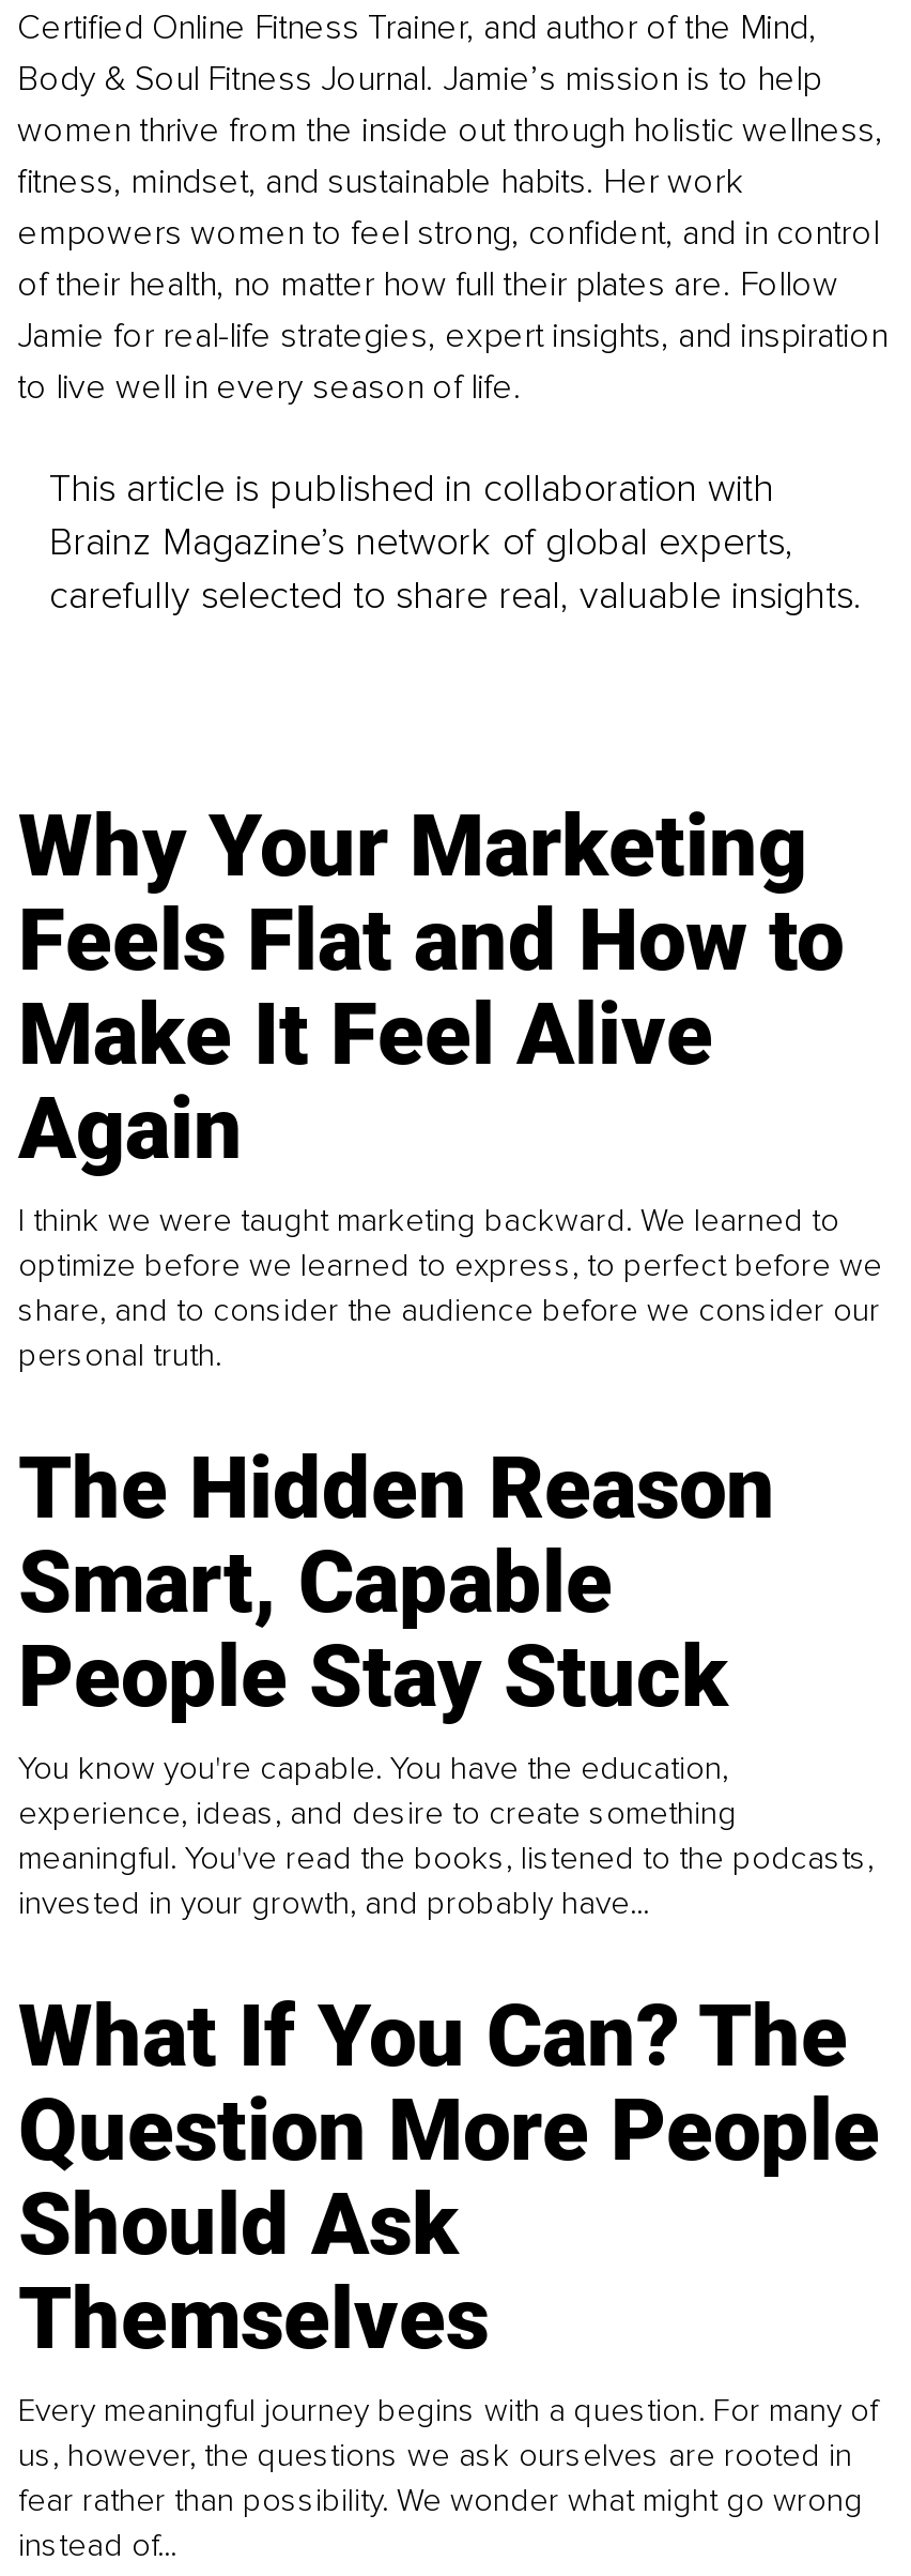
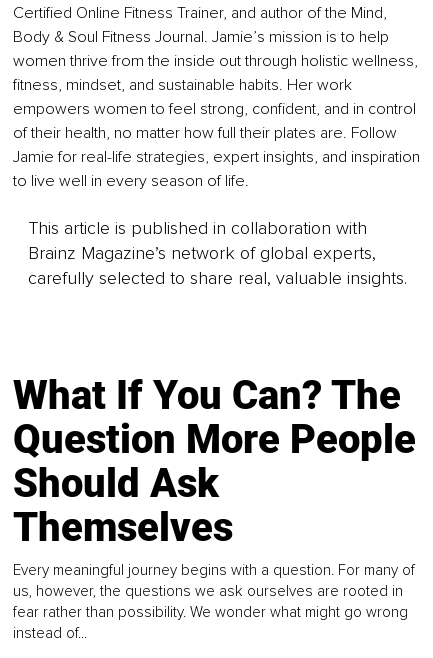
- Why Your Marketing
- Feels Flat and How to
- Make It Feel Alive
- Again
- I think we were taught marketing backward. We learned to
- optimize before we learned to express, to perfect before we
- share, and to consider the audience before we consider our
- personal truth.
- The Hidden Reason
- Smart, Capable
- People Stay Stuck
- You know you're capable. You have the education,
- experience, ideas, and desire to create something
- meaningful. You've read the books, listened to the podcasts,
- invested in your growth, and probably have...
